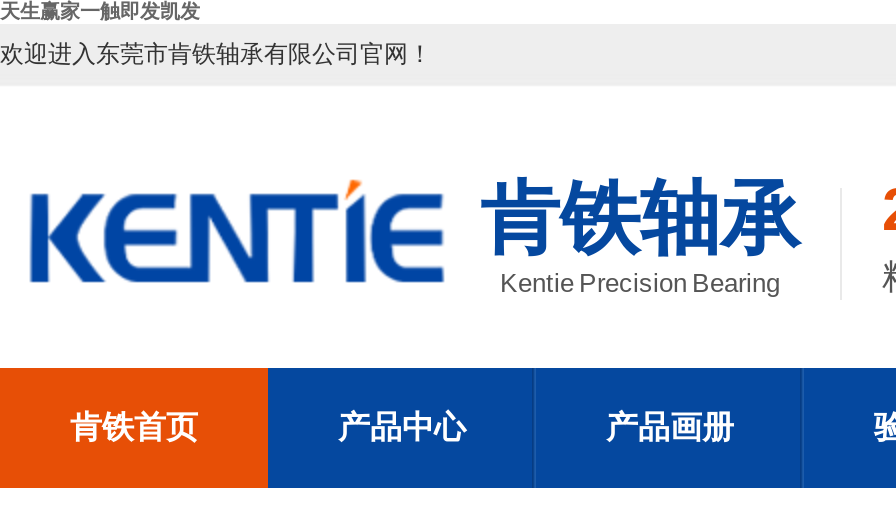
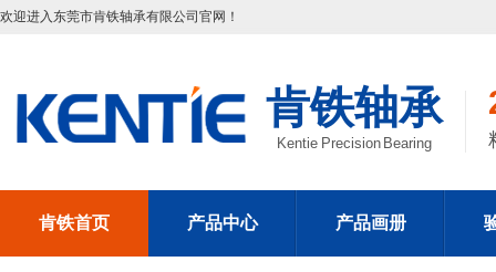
- 天生赢家一触即发凯发
